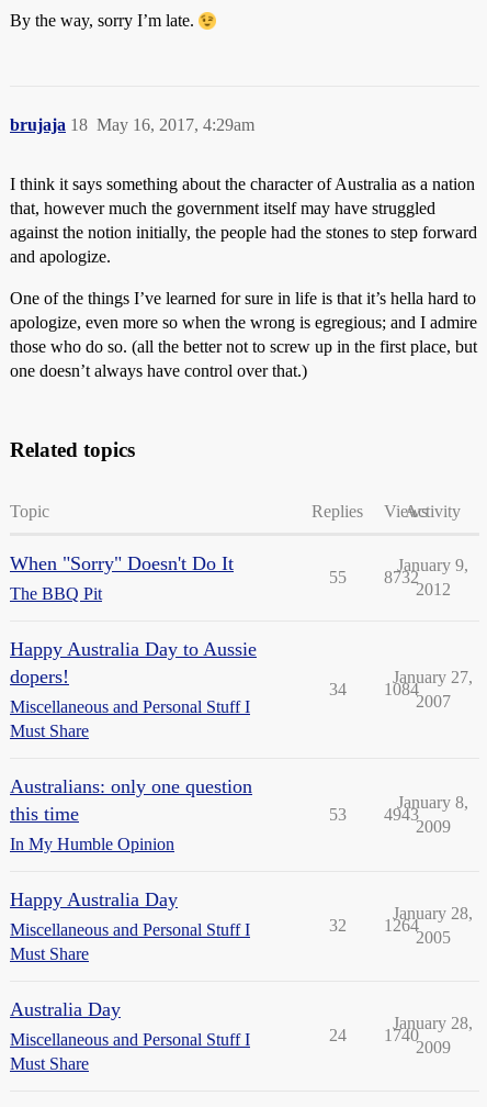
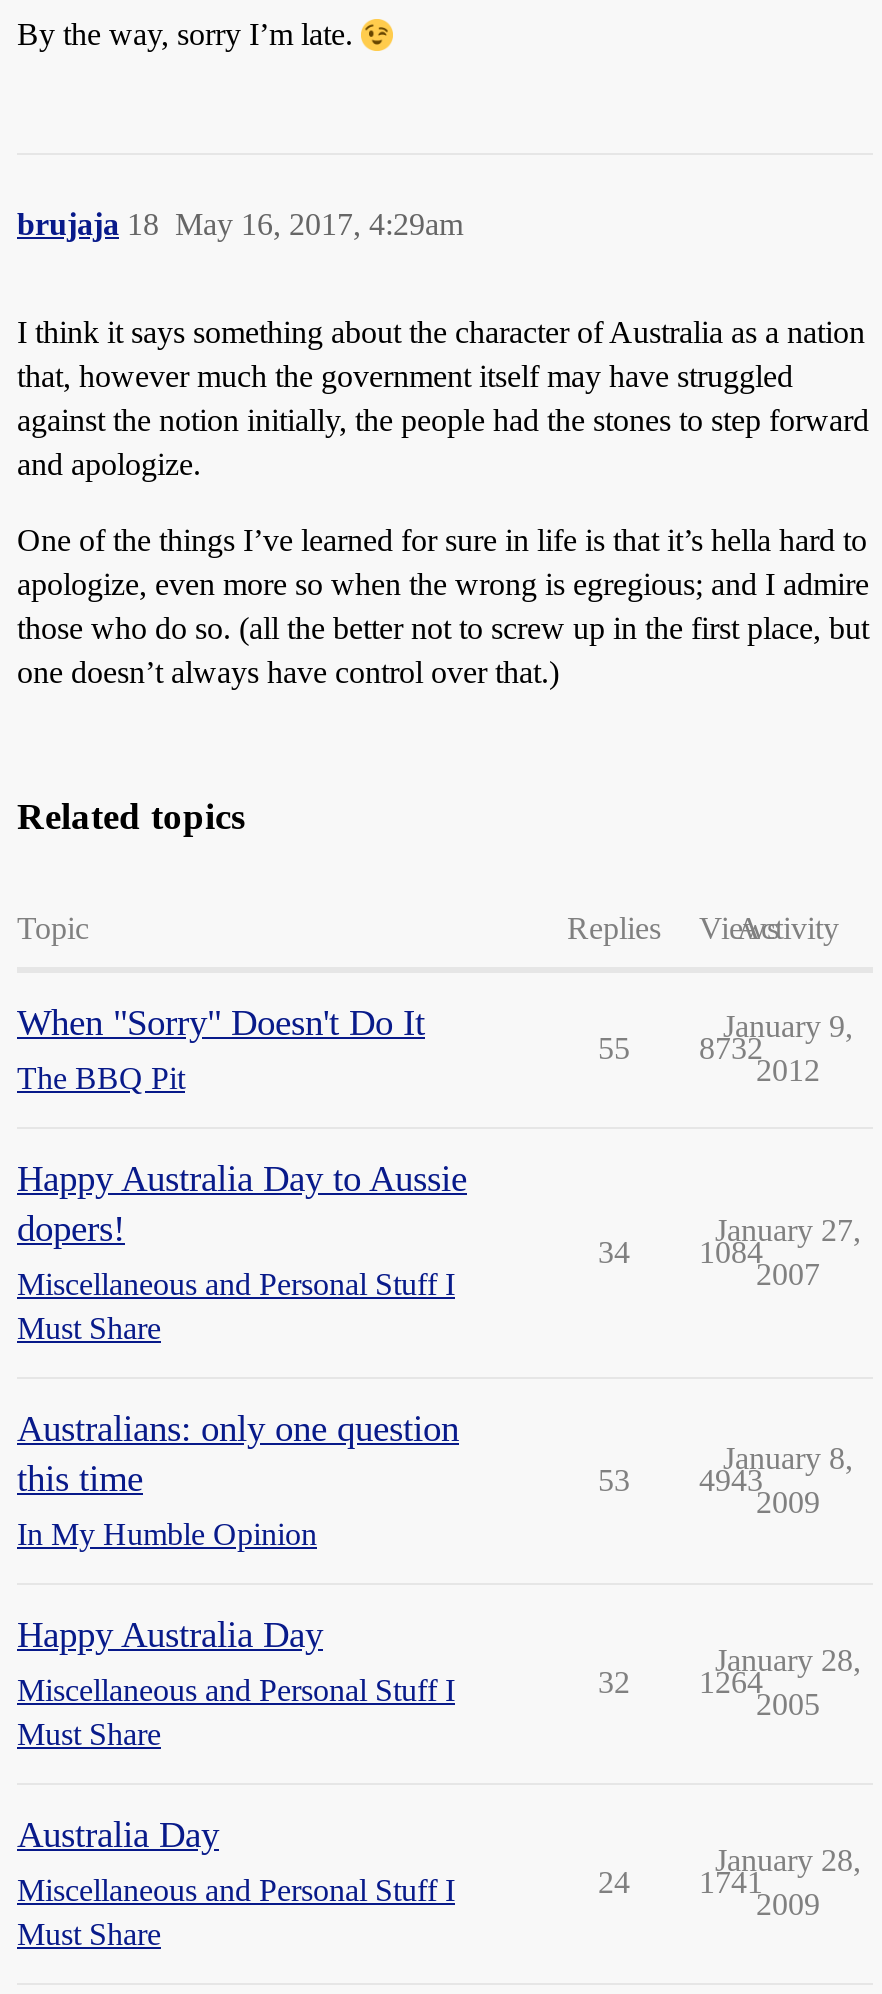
- 1740
+ 1741
